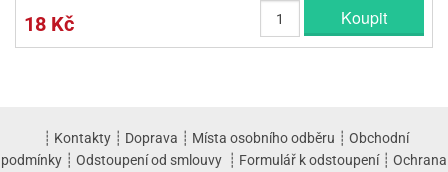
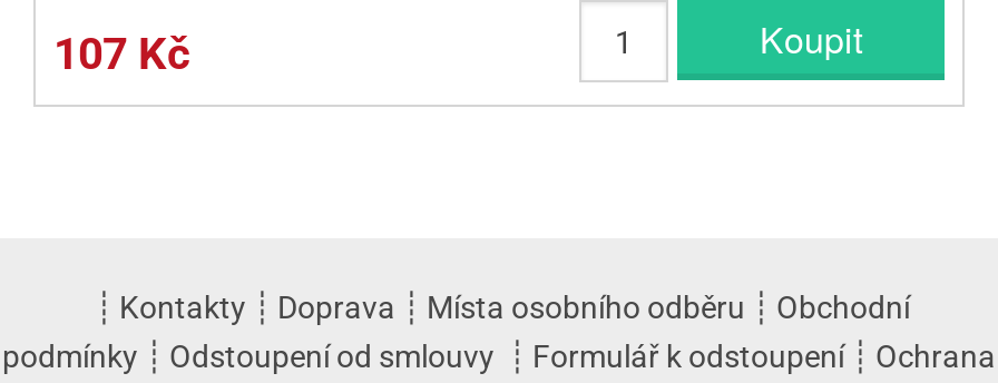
- 18 Kč
+ 107 Kč
